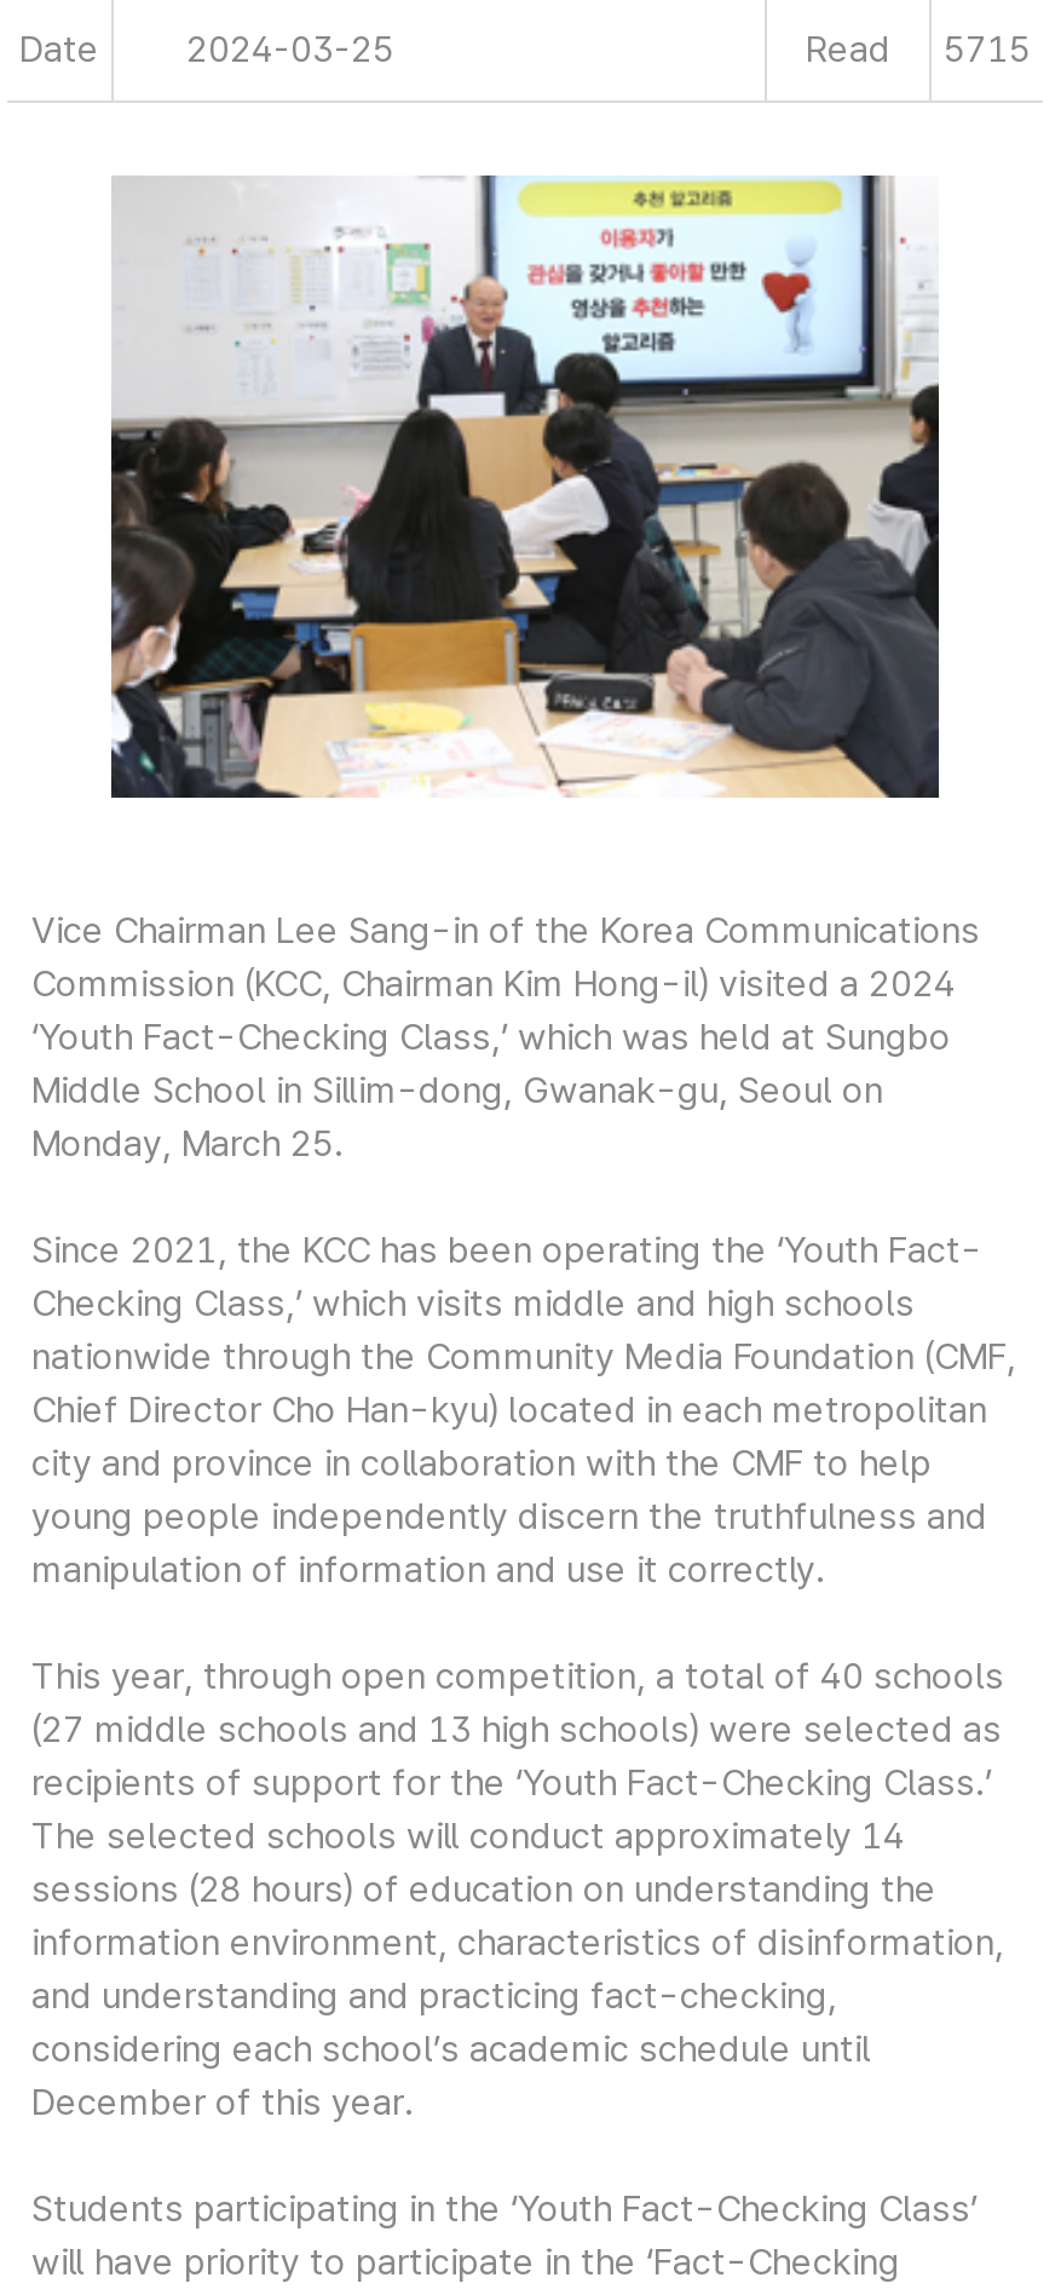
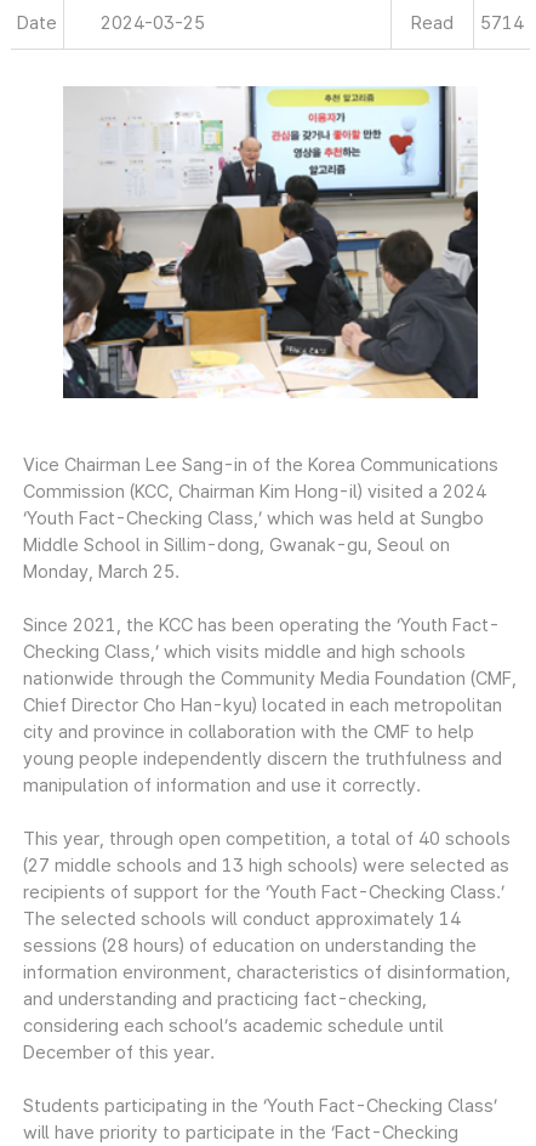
- Read 5715
+ Read 5714
